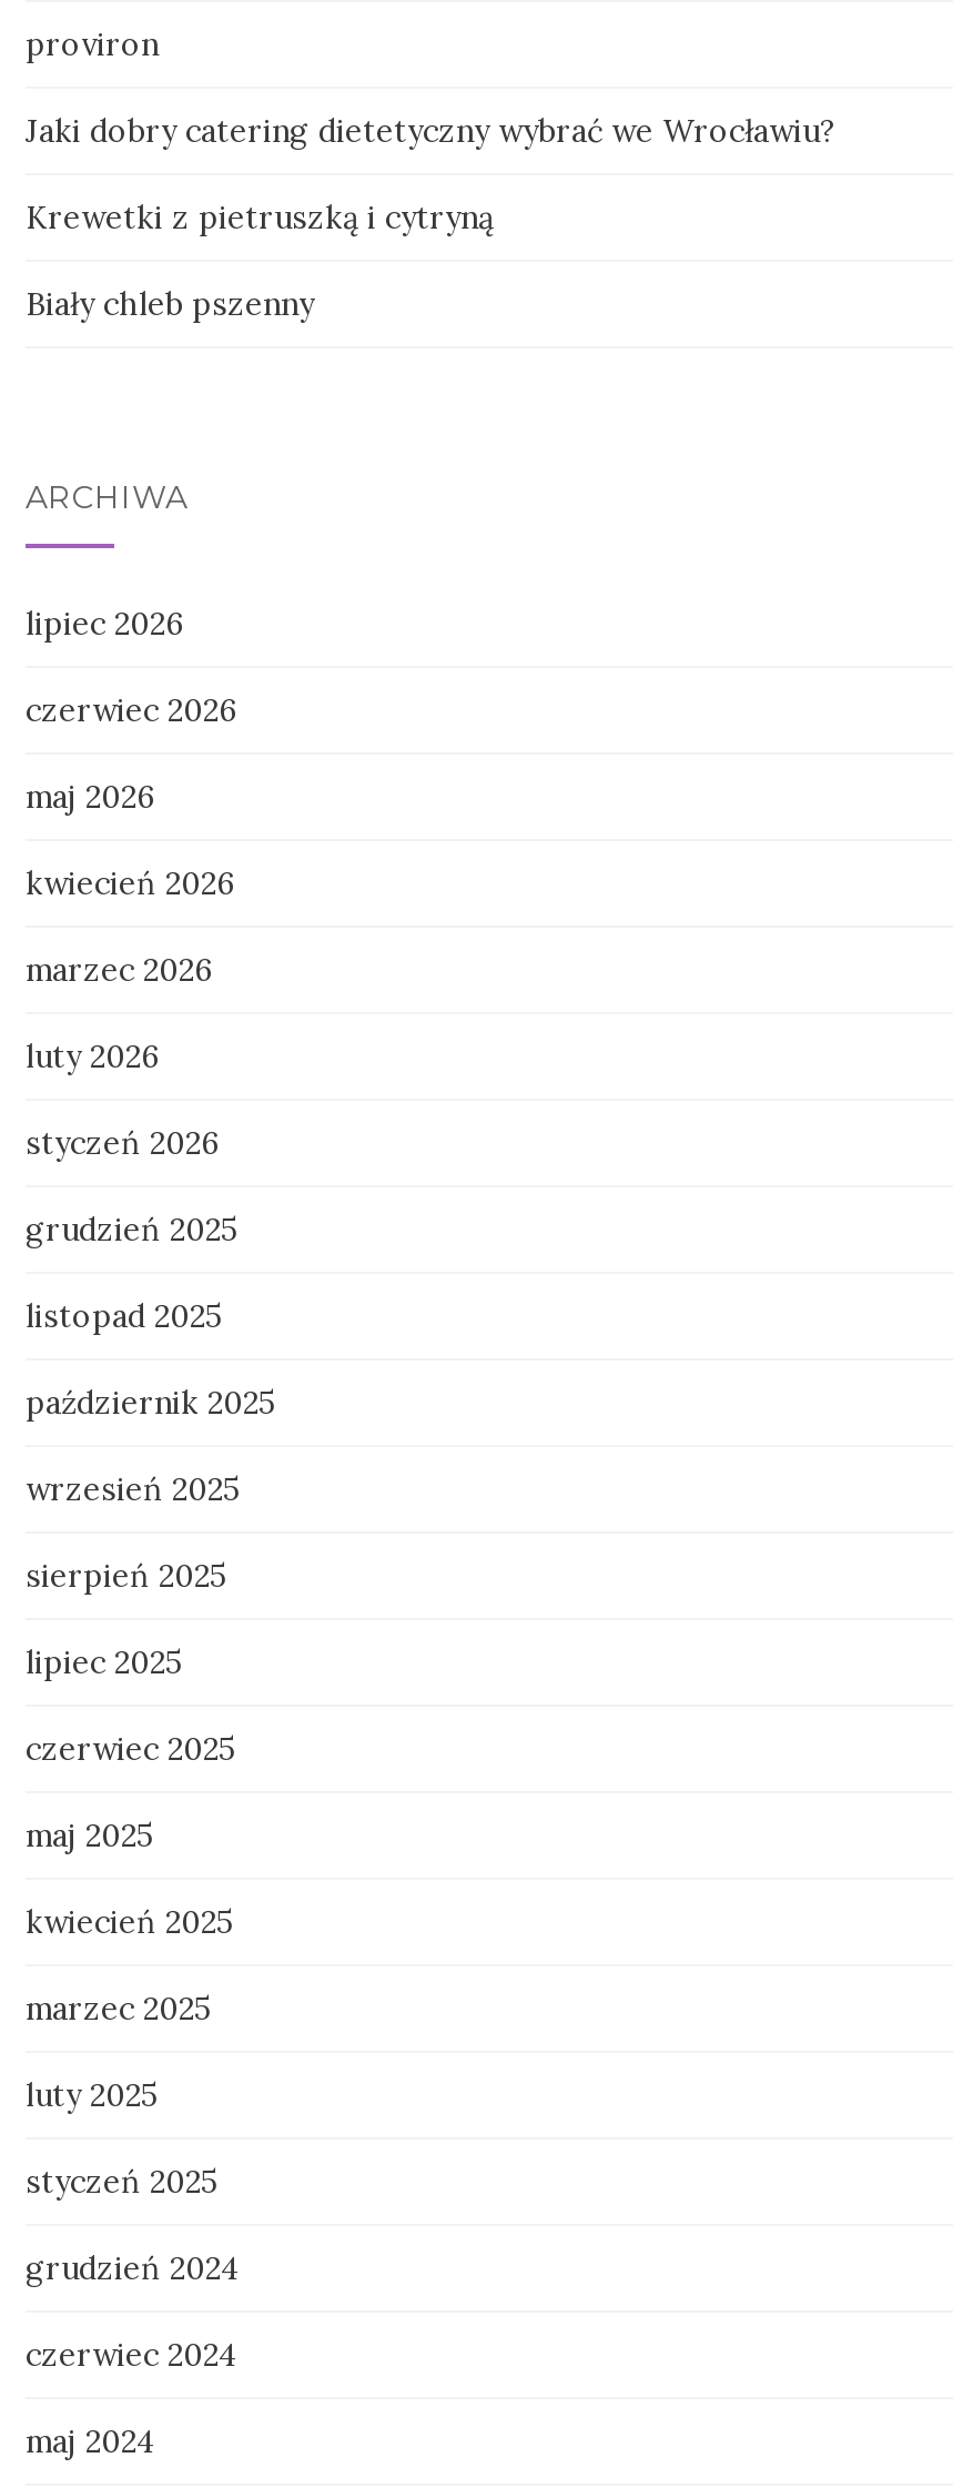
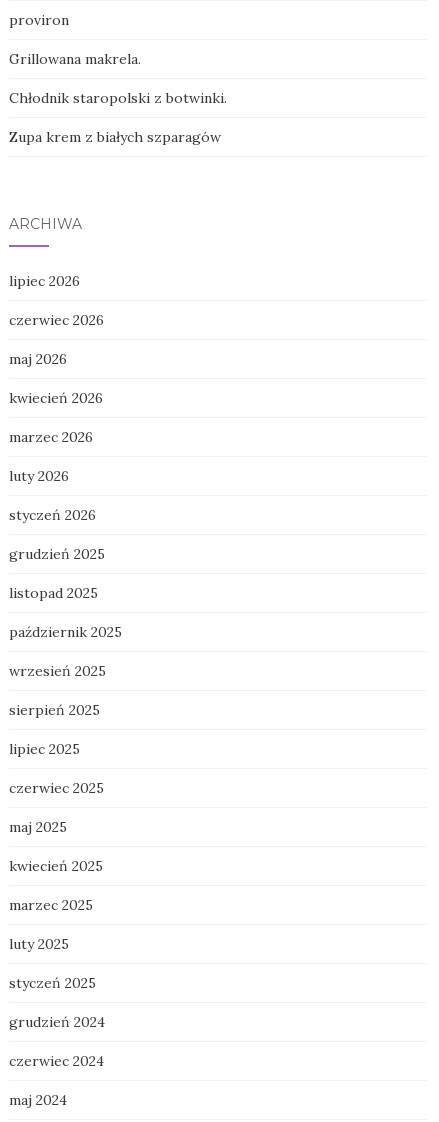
- Jaki dobry catering dietetyczny wybrać we Wrocławiu?
+ Grillowana makrela.

- Krewetki z pietruszką i cytryną
+ Chłodnik staropolski z botwinki.

- Biały chleb pszenny
+ Zupa krem z białych szparagów
